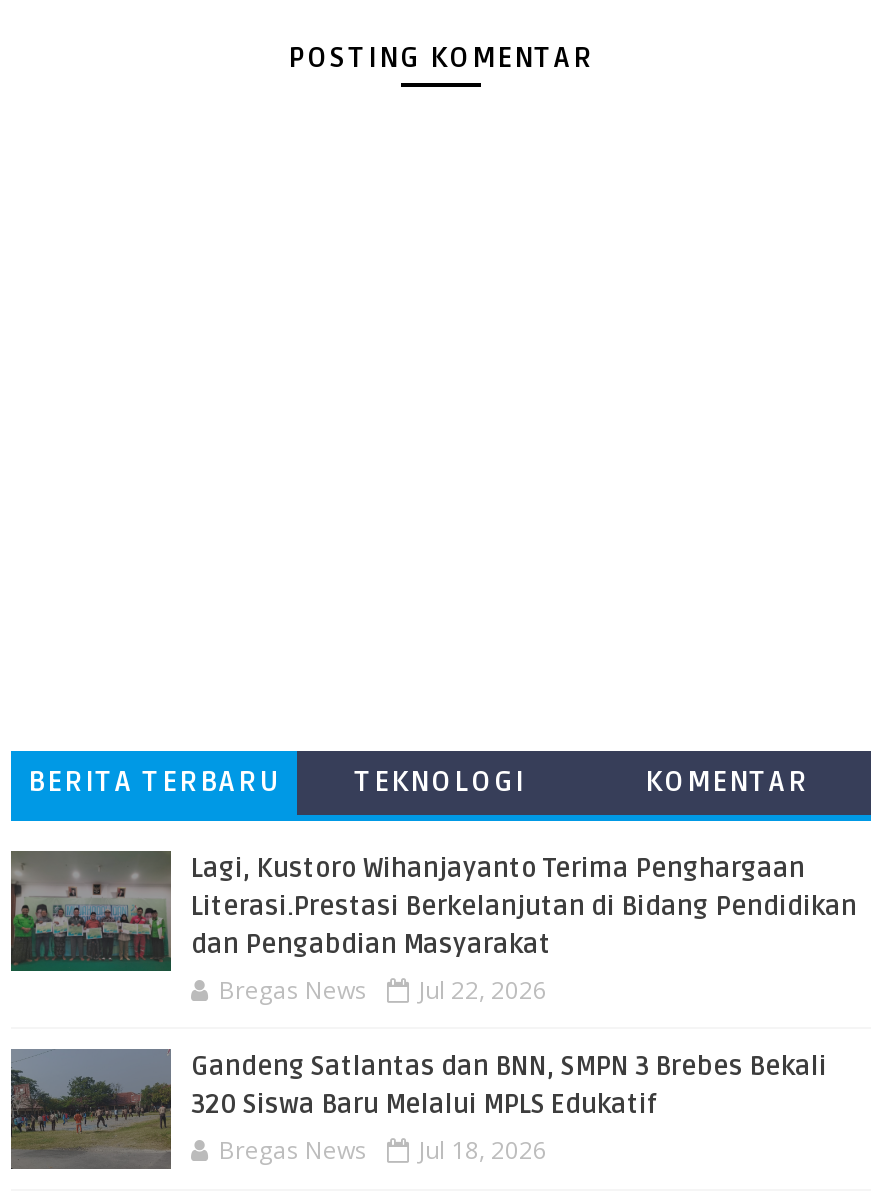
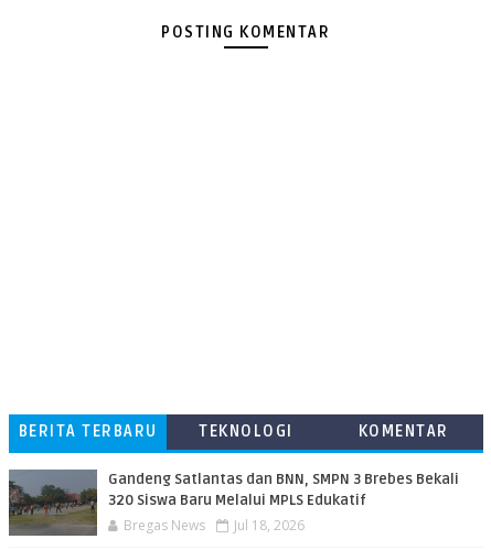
- [image]
- Lagi, Kustoro Wihanjayanto Terima Penghargaan
- Literasi.Prestasi Berkelanjutan di Bidang Pendidikan
- dan Pengabdian Masyarakat
- Bregas News
- Jul 22, 2026
